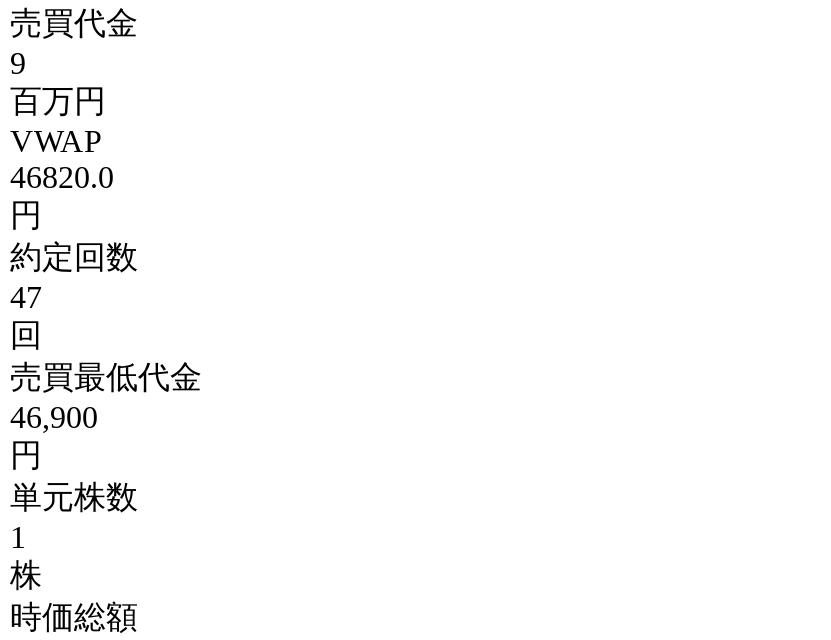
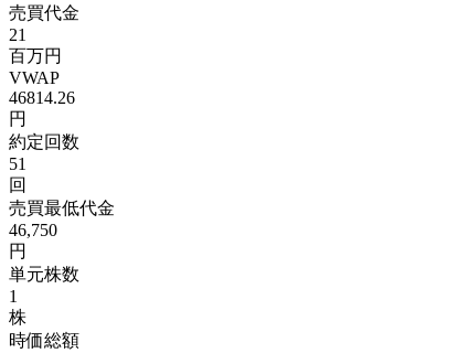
- 9
+ 21

- 46820.0
+ 46814.26

- 47
+ 51

- 46,900
+ 46,750
